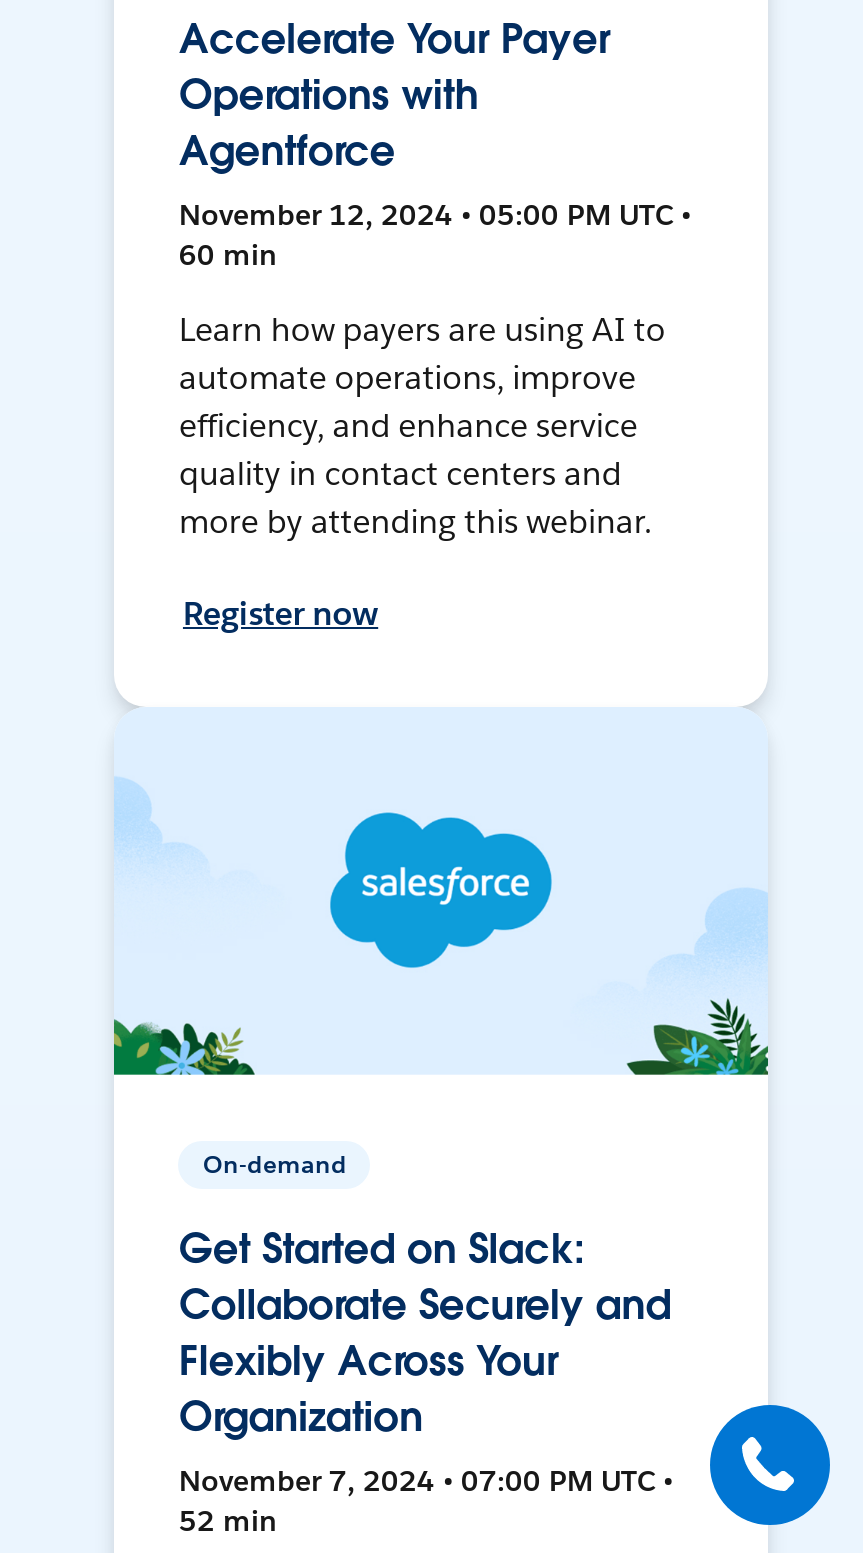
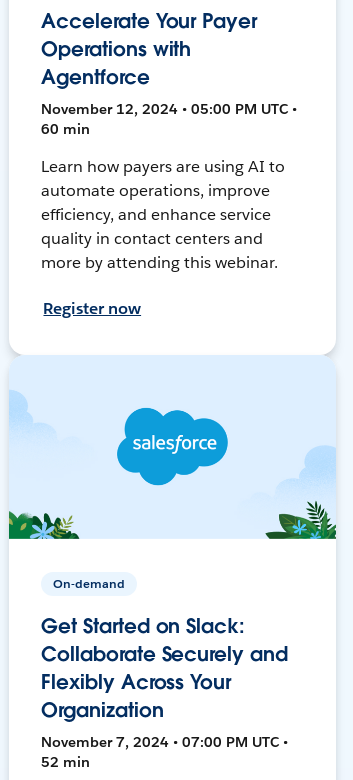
- [image]
